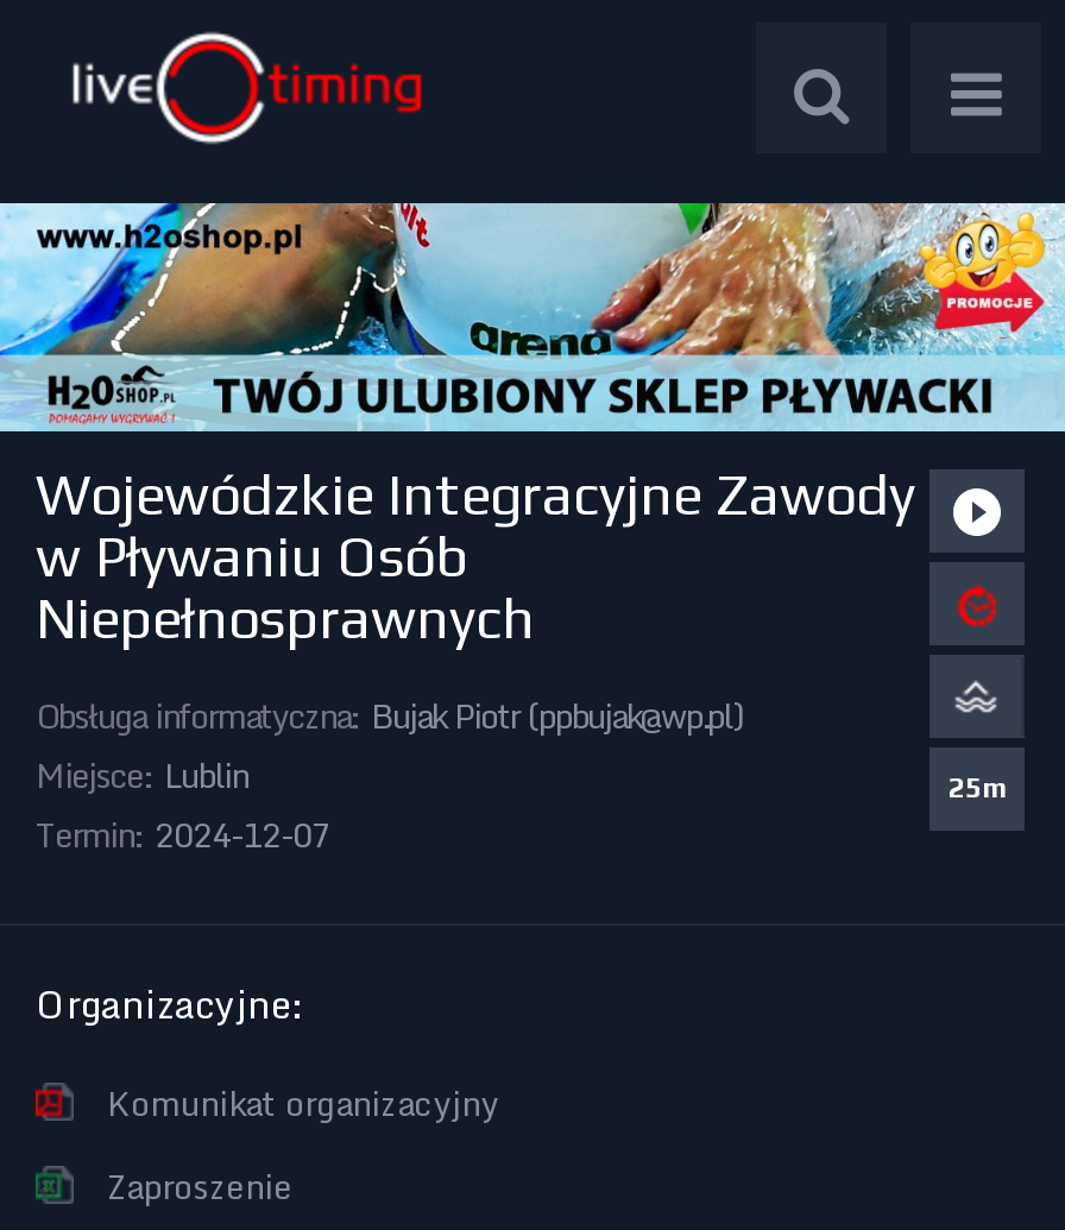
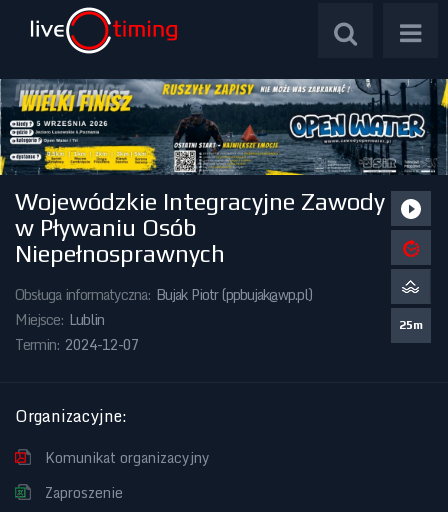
- [image]
+ [image]
